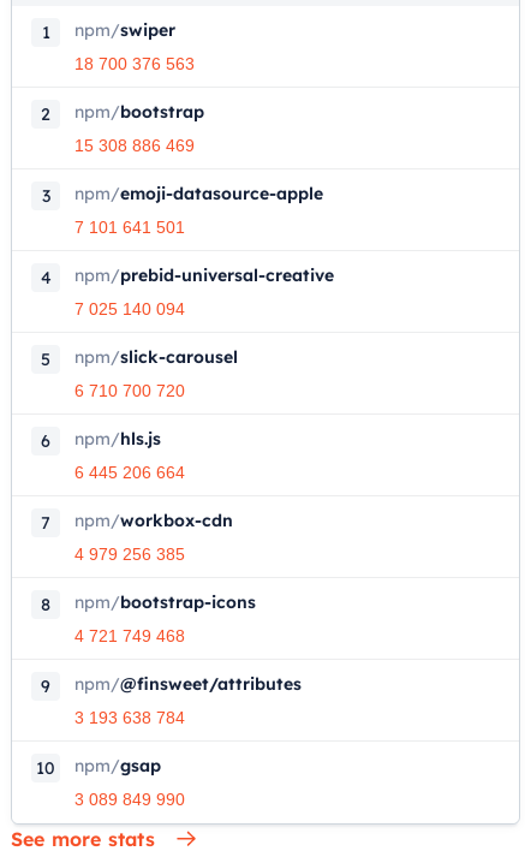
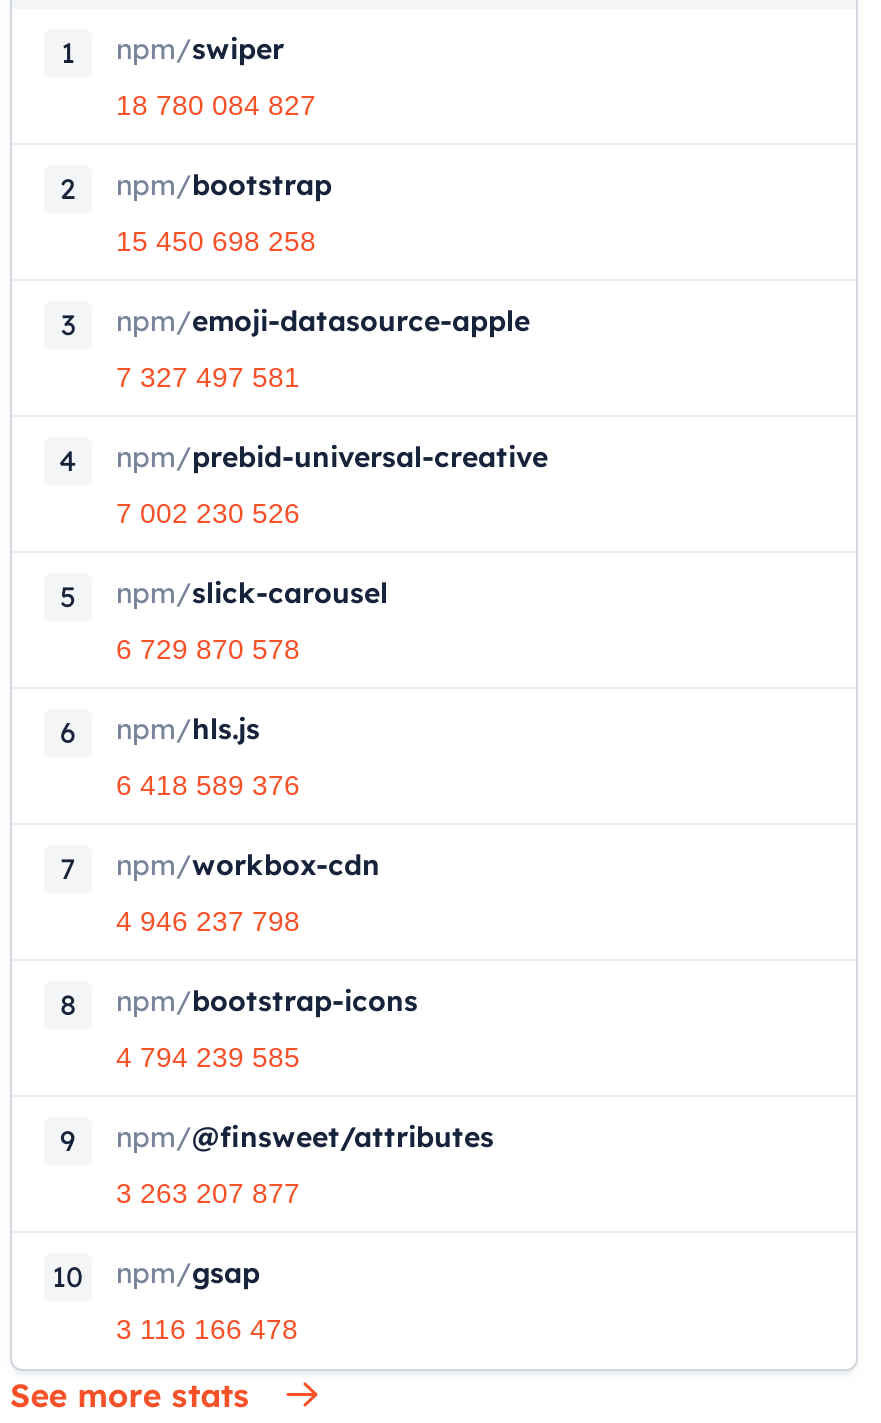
- 18 700 376 563
+ 18 780 084 827

- 15 308 886 469
+ 15 450 698 258

- 7 101 641 501
+ 7 327 497 581

- 7 025 140 094
+ 7 002 230 526

- 6 710 700 720
+ 6 729 870 578

- 6 445 206 664
+ 6 418 589 376

- 4 979 256 385
+ 4 946 237 798

- 4 721 749 468
+ 4 794 239 585

- 3 193 638 784
+ 3 263 207 877

- 3 089 849 990
+ 3 116 166 478
